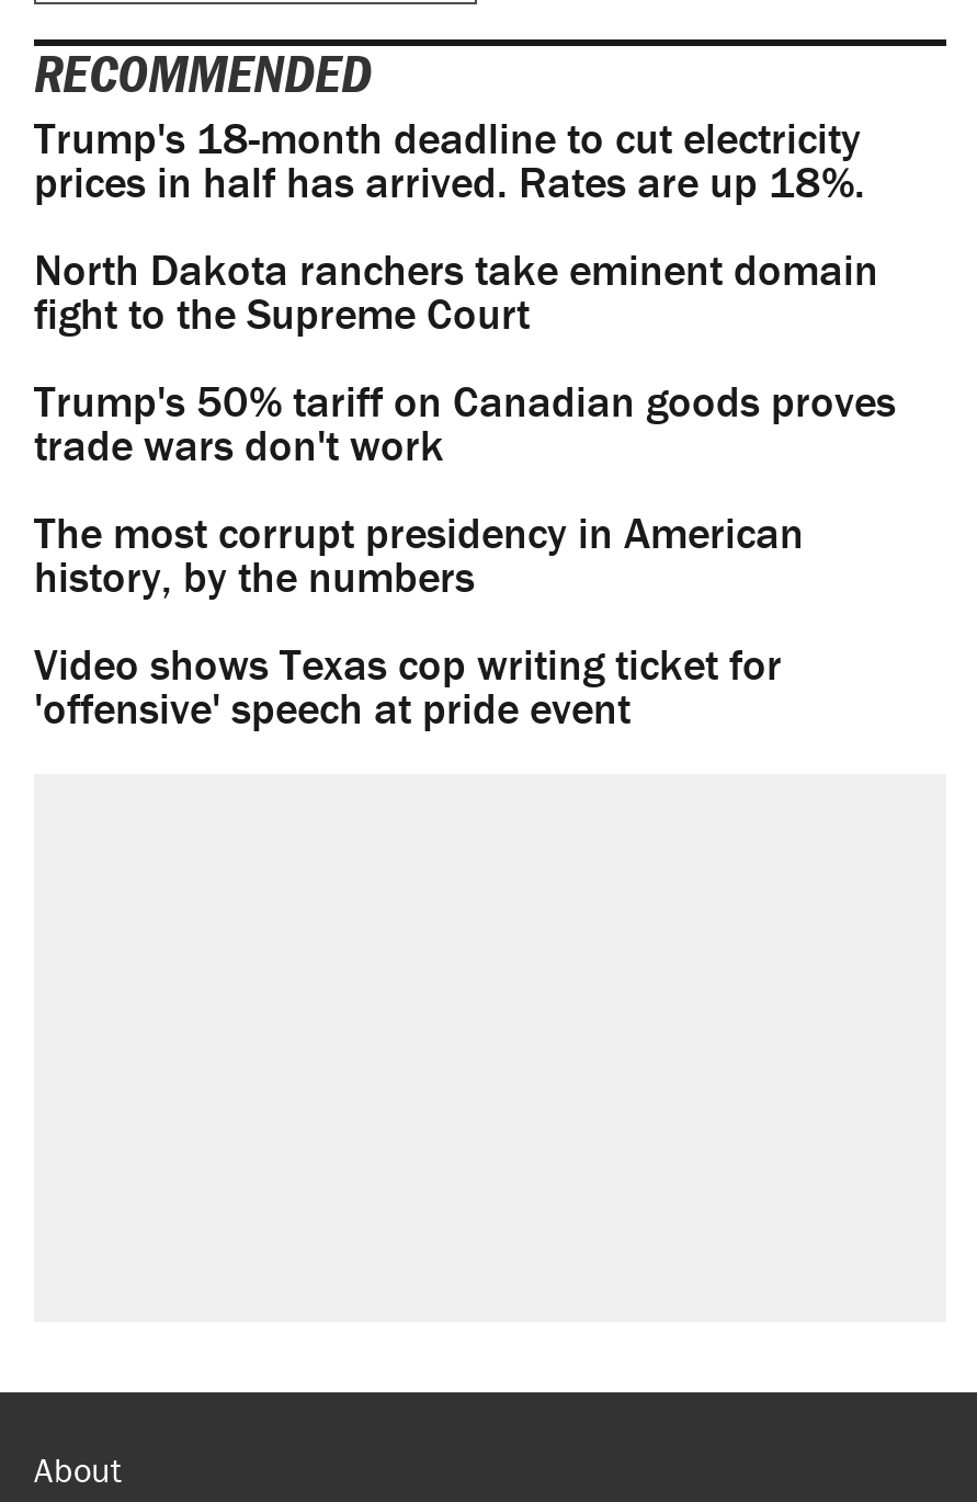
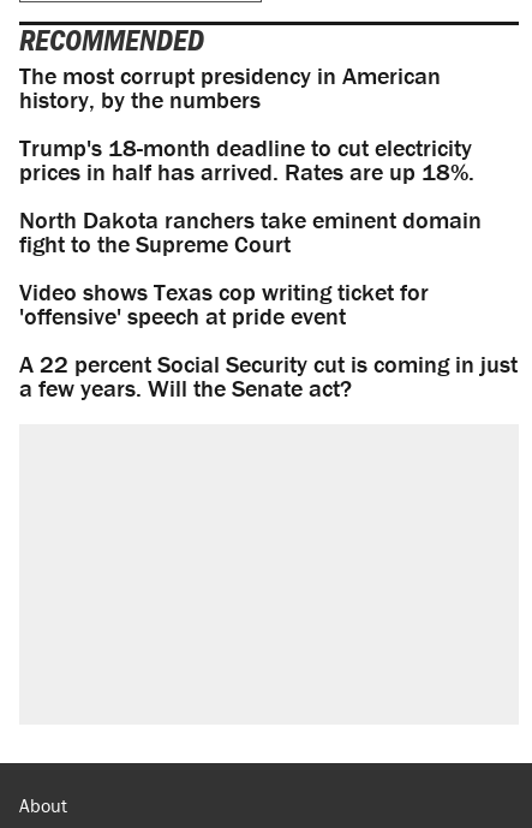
moved down: Trump's 18-month deadline to cut electricity | prices in half has arrived. Rates are up 18%. | North Dakota ranchers take eminent domain | fight to the Supreme Court

- Trump's 50% tariff on Canadian goods proves
- trade wars don't work

moved up: The most corrupt presidency in American | history, by the numbers

moved up: Video shows Texas cop writing ticket for | 'offensive' speech at pride event

+ A 22 percent Social Security cut is coming in just
+ a few years. Will the Senate act?
